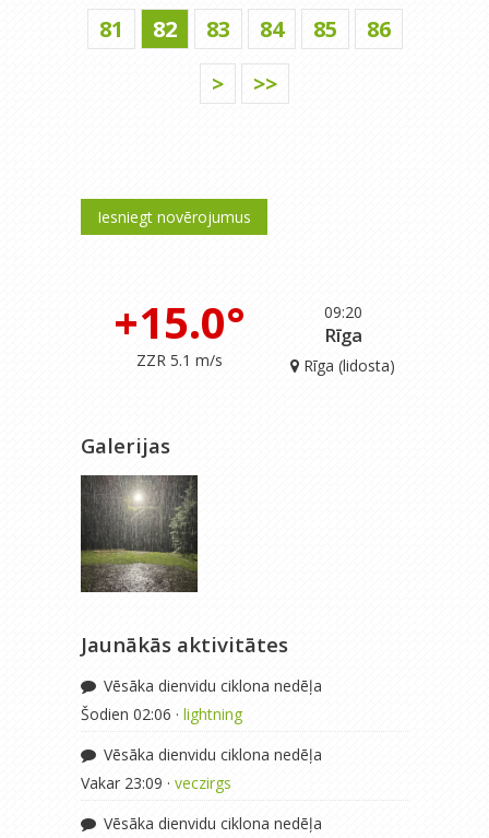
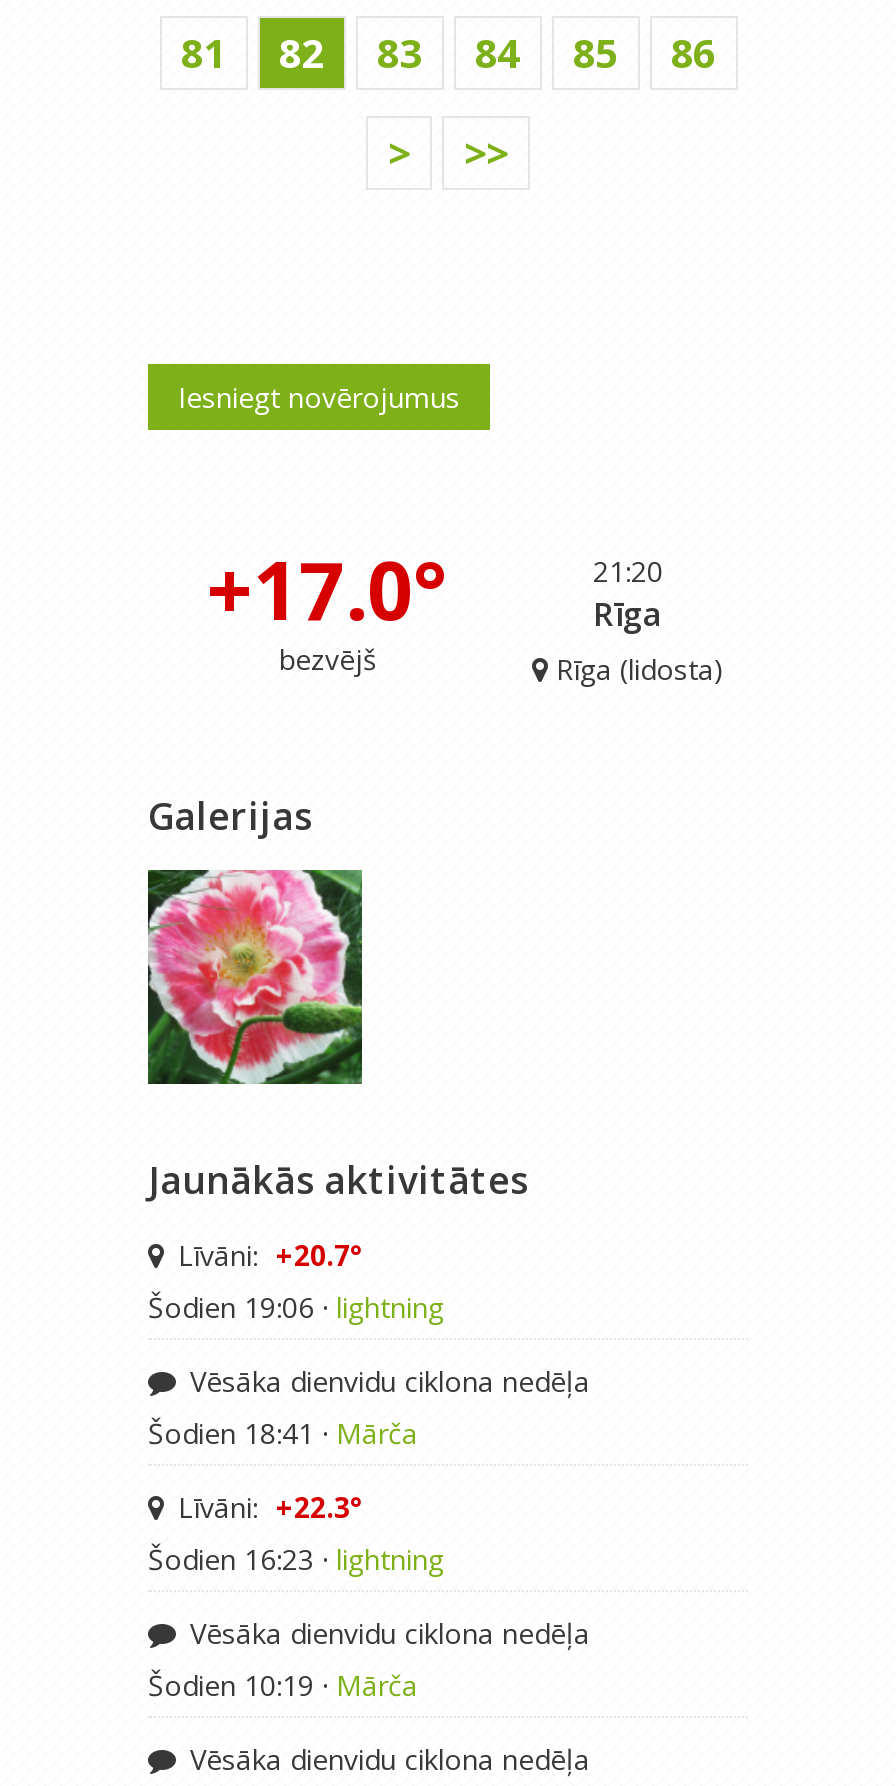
- 09:20
- +15.0°
- ZZR 5.1 m/s
+ 21:20
+ +17.0°
+ bezvējš

- [image]
+ [image]

+ Līvāni: +20.7°
+ Šodien 19:06 · lightning

- Šodien 02:06 · lightning
+ Šodien 18:41 · Mārča
+ Līvāni: +22.3°
+ Šodien 16:23 · lightning

- Vakar 23:09 · veczirgs
+ Šodien 10:19 · Mārča
